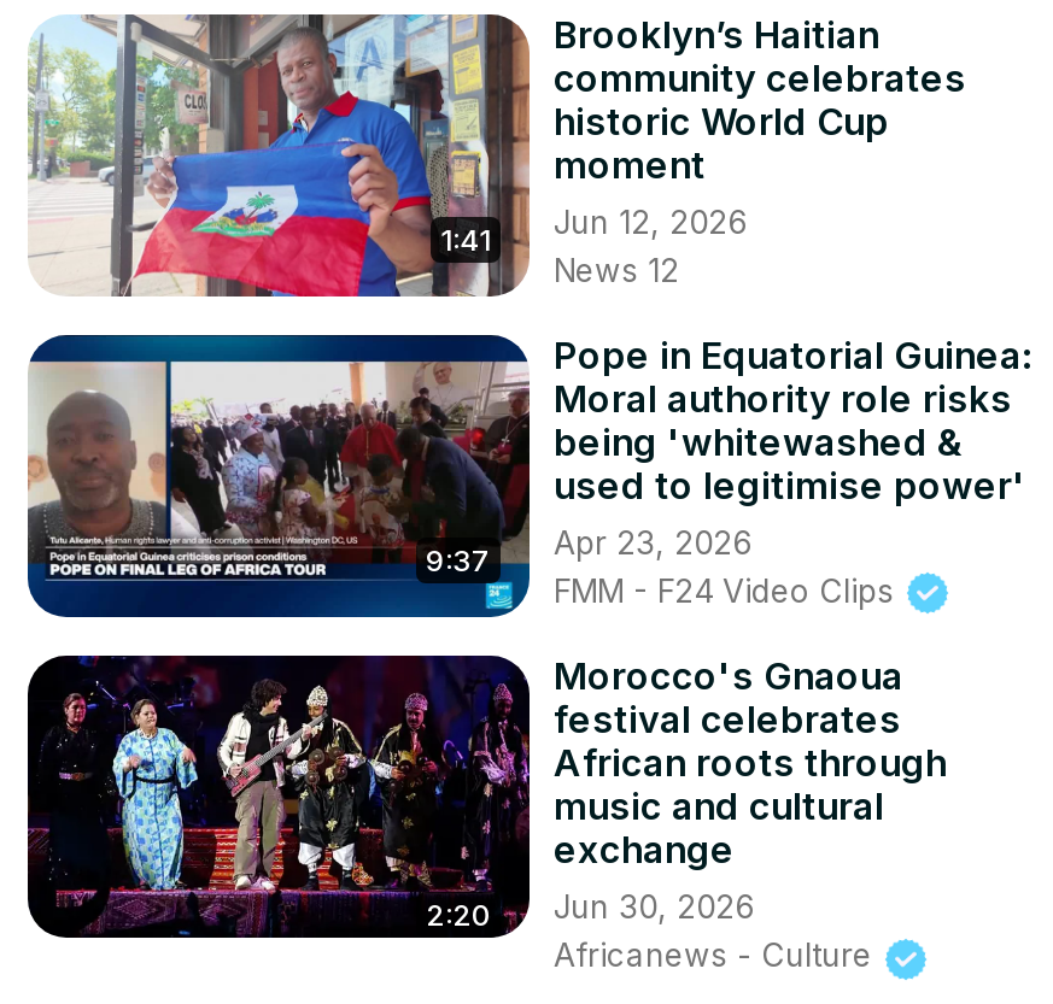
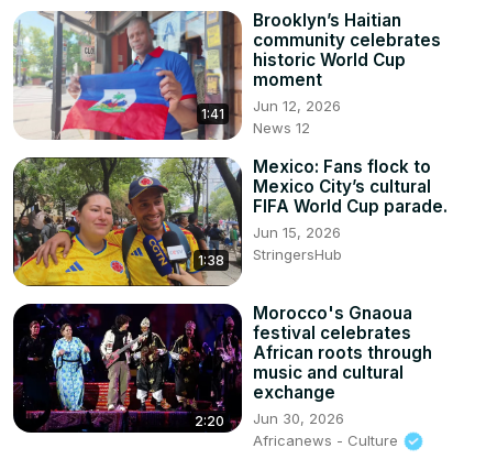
- [image]
- 9:37
+ [image]
+ 1:38

- Pope in Equatorial Guinea:
- Moral authority role risks
- being 'whitewashed &
- used to legitimise power'
- Apr 23, 2026
- FMM - F24 Video Clips
+ Mexico: Fans flock to
+ Mexico City’s cultural
+ FIFA World Cup parade.
+ Jun 15, 2026
+ StringersHub
